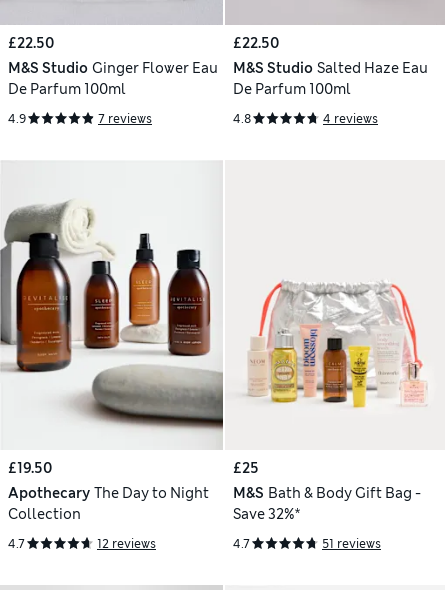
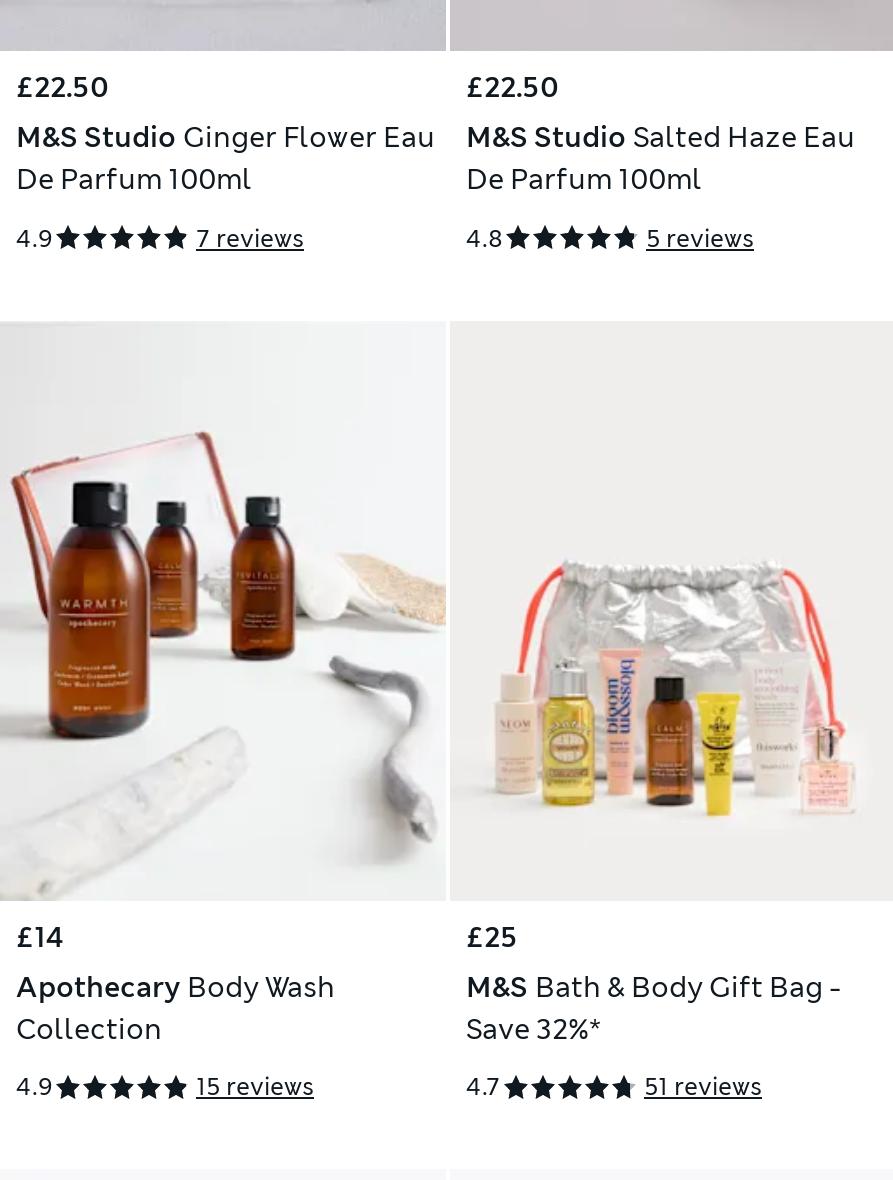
- 4 reviews
+ 5 reviews

- [image]
- £19.50
- Apothecary The Day to Night
+ [image]
+ £14
+ Apothecary Body Wash

- 4.7
+ 4.9

- 12 reviews
+ 15 reviews
